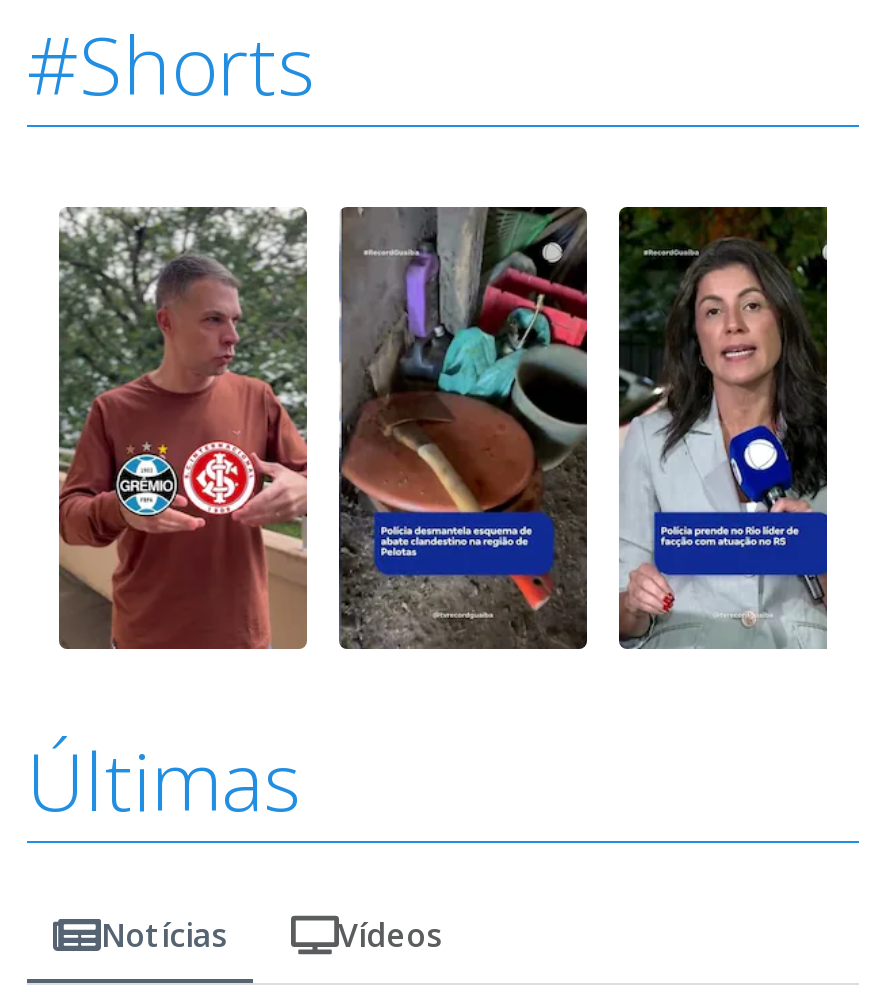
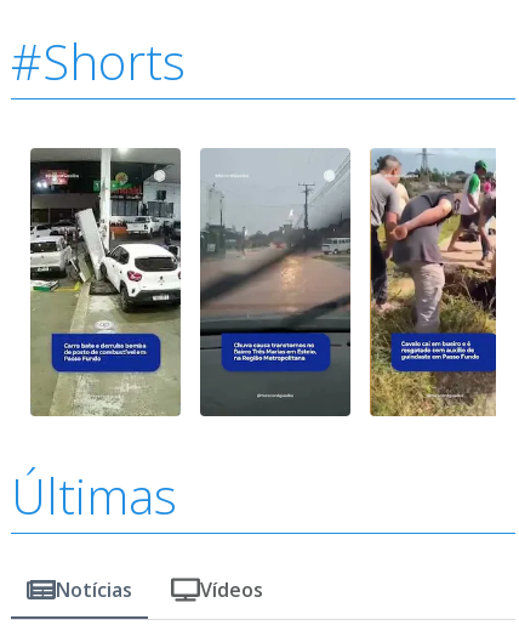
- [image]
+ [image]

- [image]
+ [image]

- [image]
+ [image]
